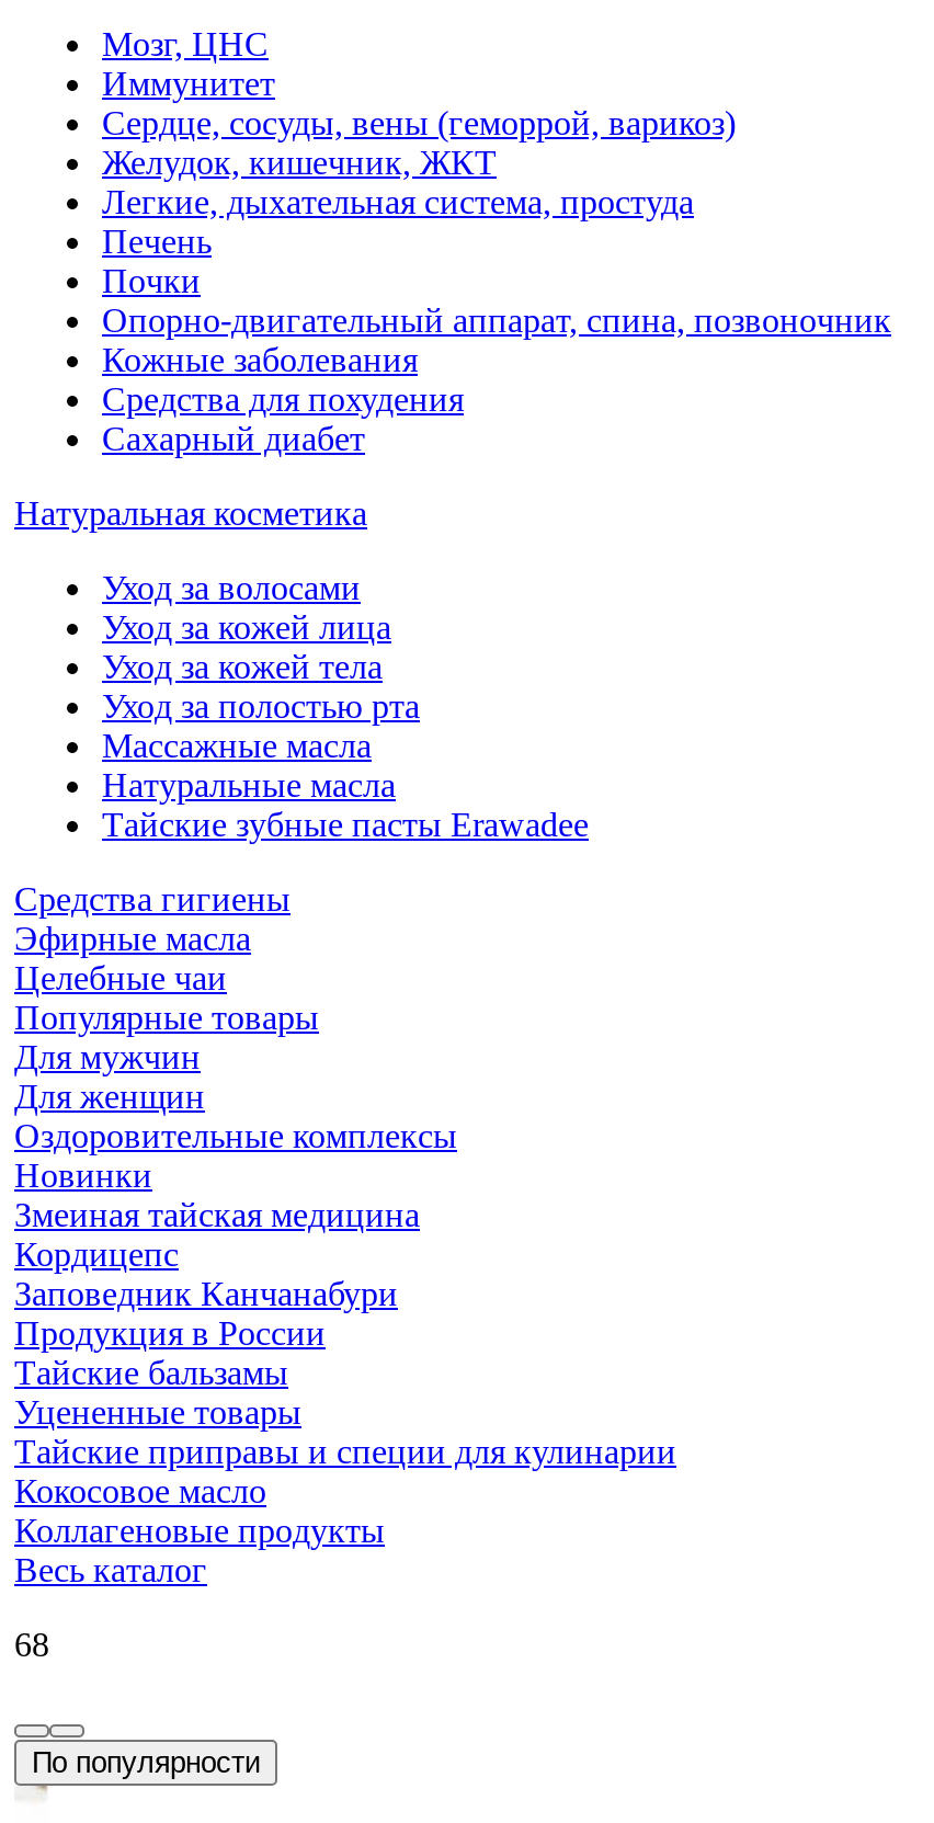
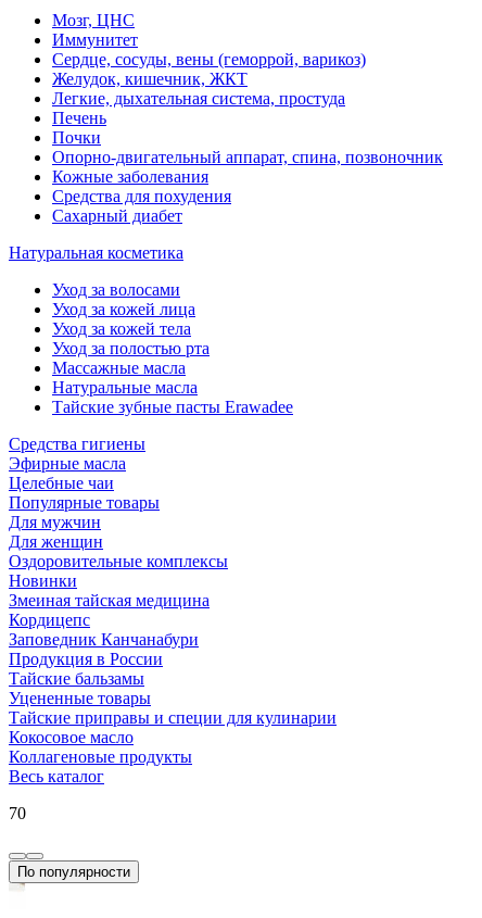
- 68
+ 70
